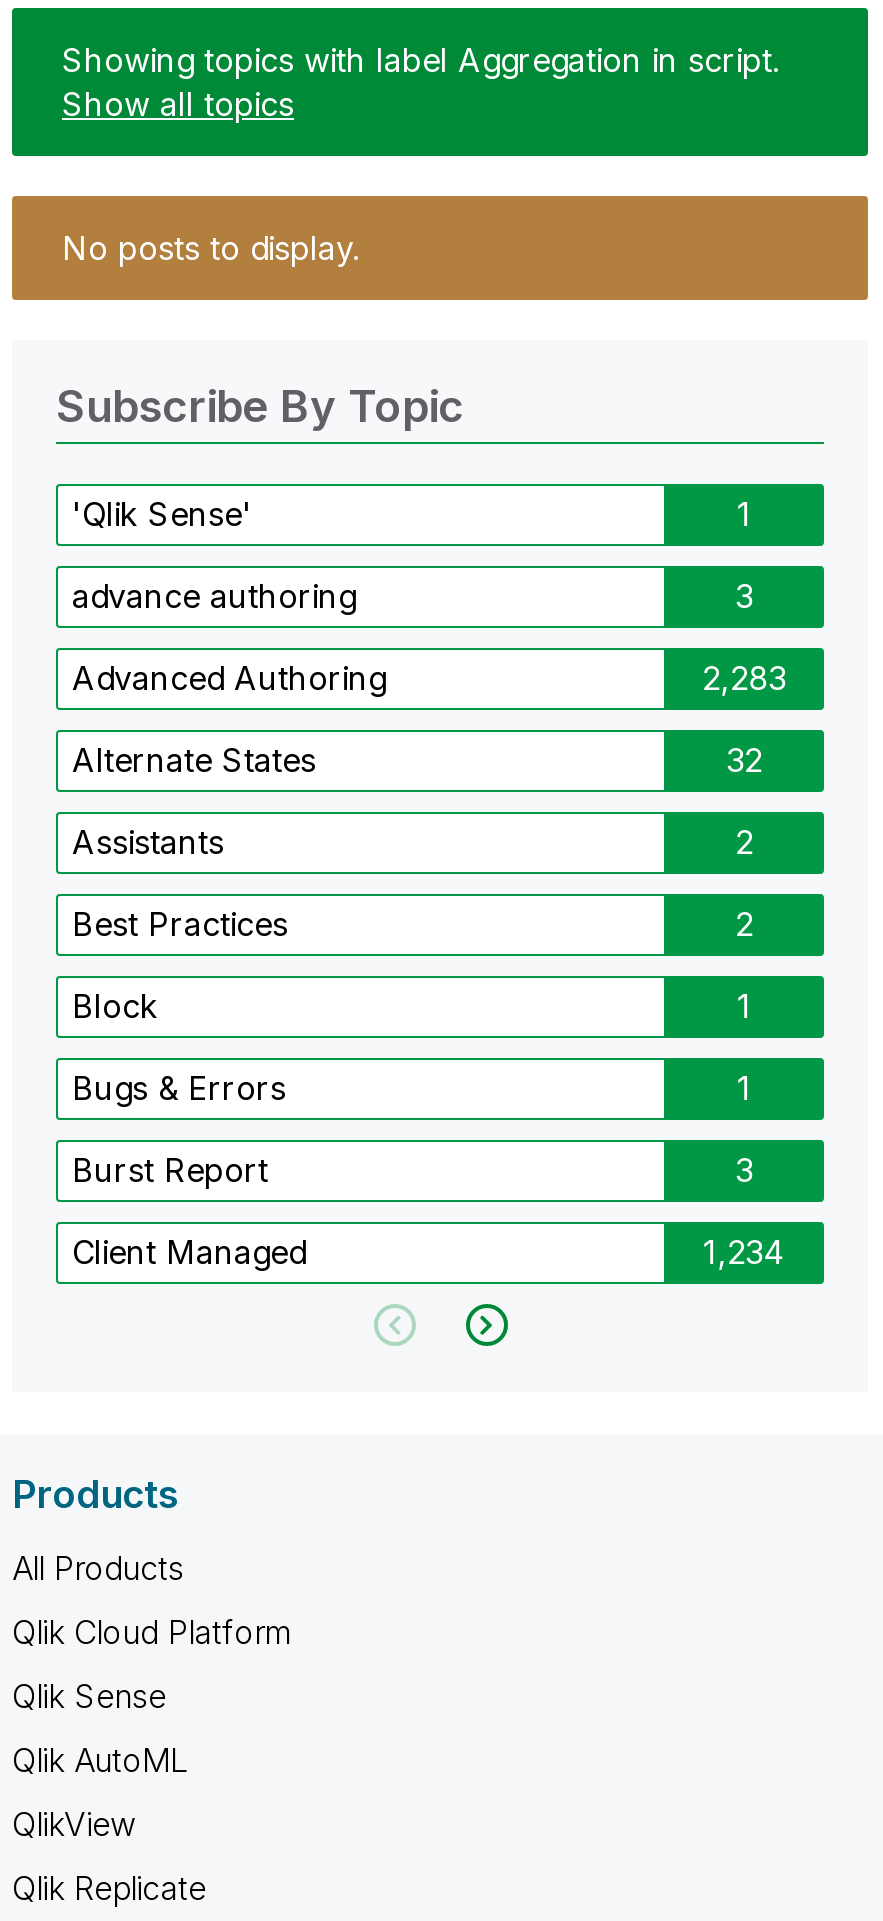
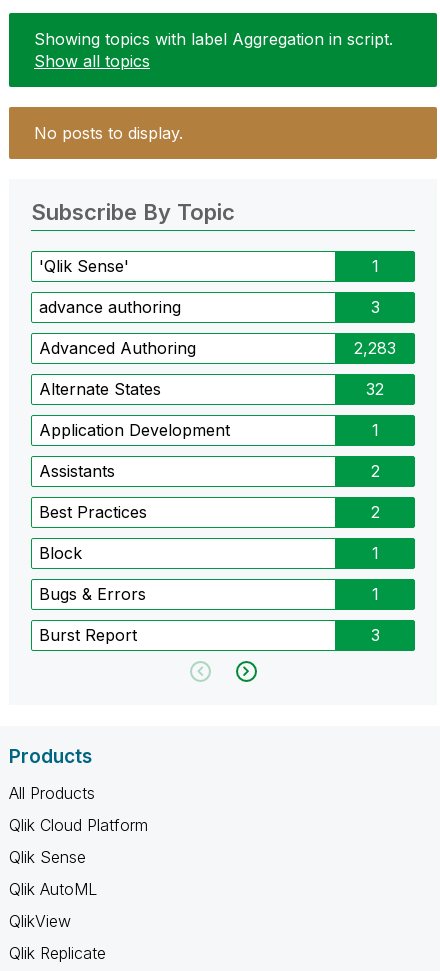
+ Application Development
+ 1

moved down: Assistants | 2 | Best Practices | ... | Burst Report | 3

- Client Managed
- 1,234
